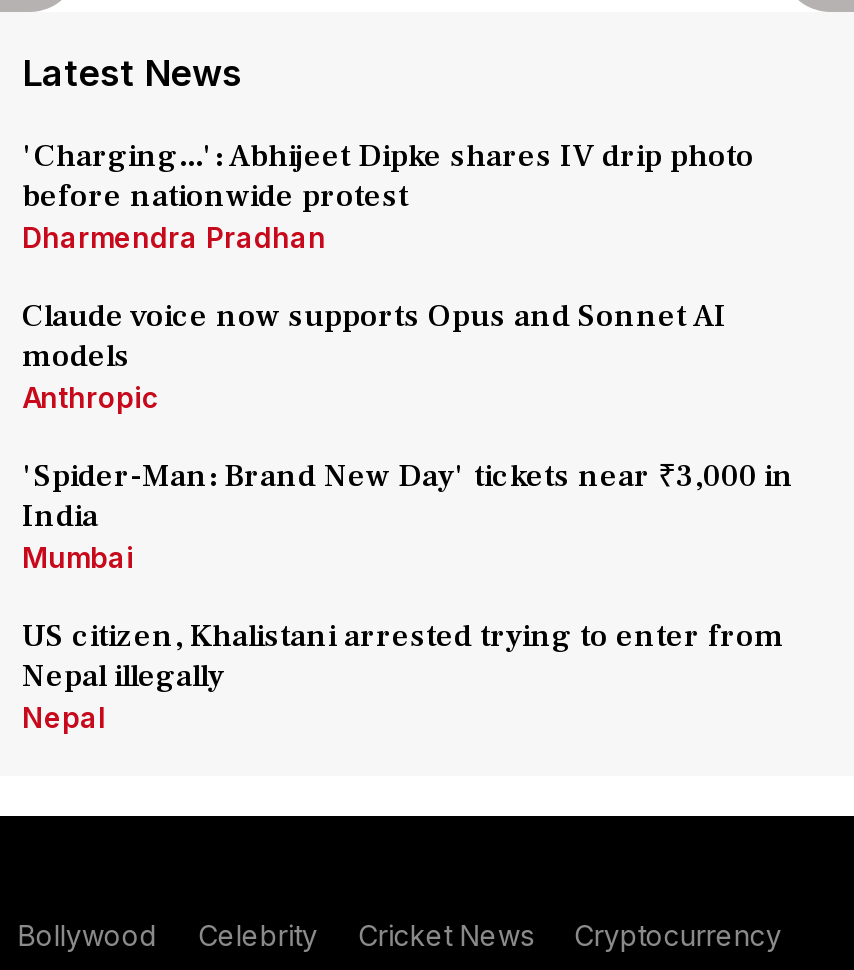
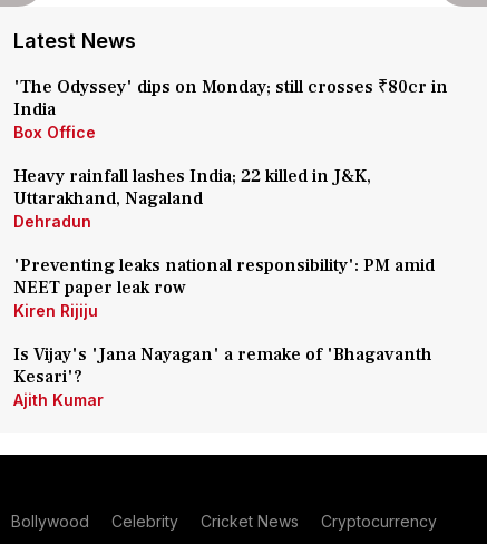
- 'Charging...': Abhijeet Dipke shares IV drip photo
- before nationwide protest
- Dharmendra Pradhan
- Claude voice now supports Opus and Sonnet AI
- models
- Anthropic
- 'Spider-Man: Brand New Day' tickets near ₹3,000 in
+ 'The Odyssey' dips on Monday; still crosses ₹80cr in

moved up: India

- Mumbai
- US citizen, Khalistani arrested trying to enter from
- Nepal illegally
- Nepal
+ Box Office
+ Heavy rainfall lashes India; 22 killed in J&K,
+ Uttarakhand, Nagaland
+ Dehradun
+ 'Preventing leaks national responsibility': PM amid
+ NEET paper leak row
+ Kiren Rijiju
+ Is Vijay's 'Jana Nayagan' a remake of 'Bhagavanth
+ Kesari'?
+ Ajith Kumar
